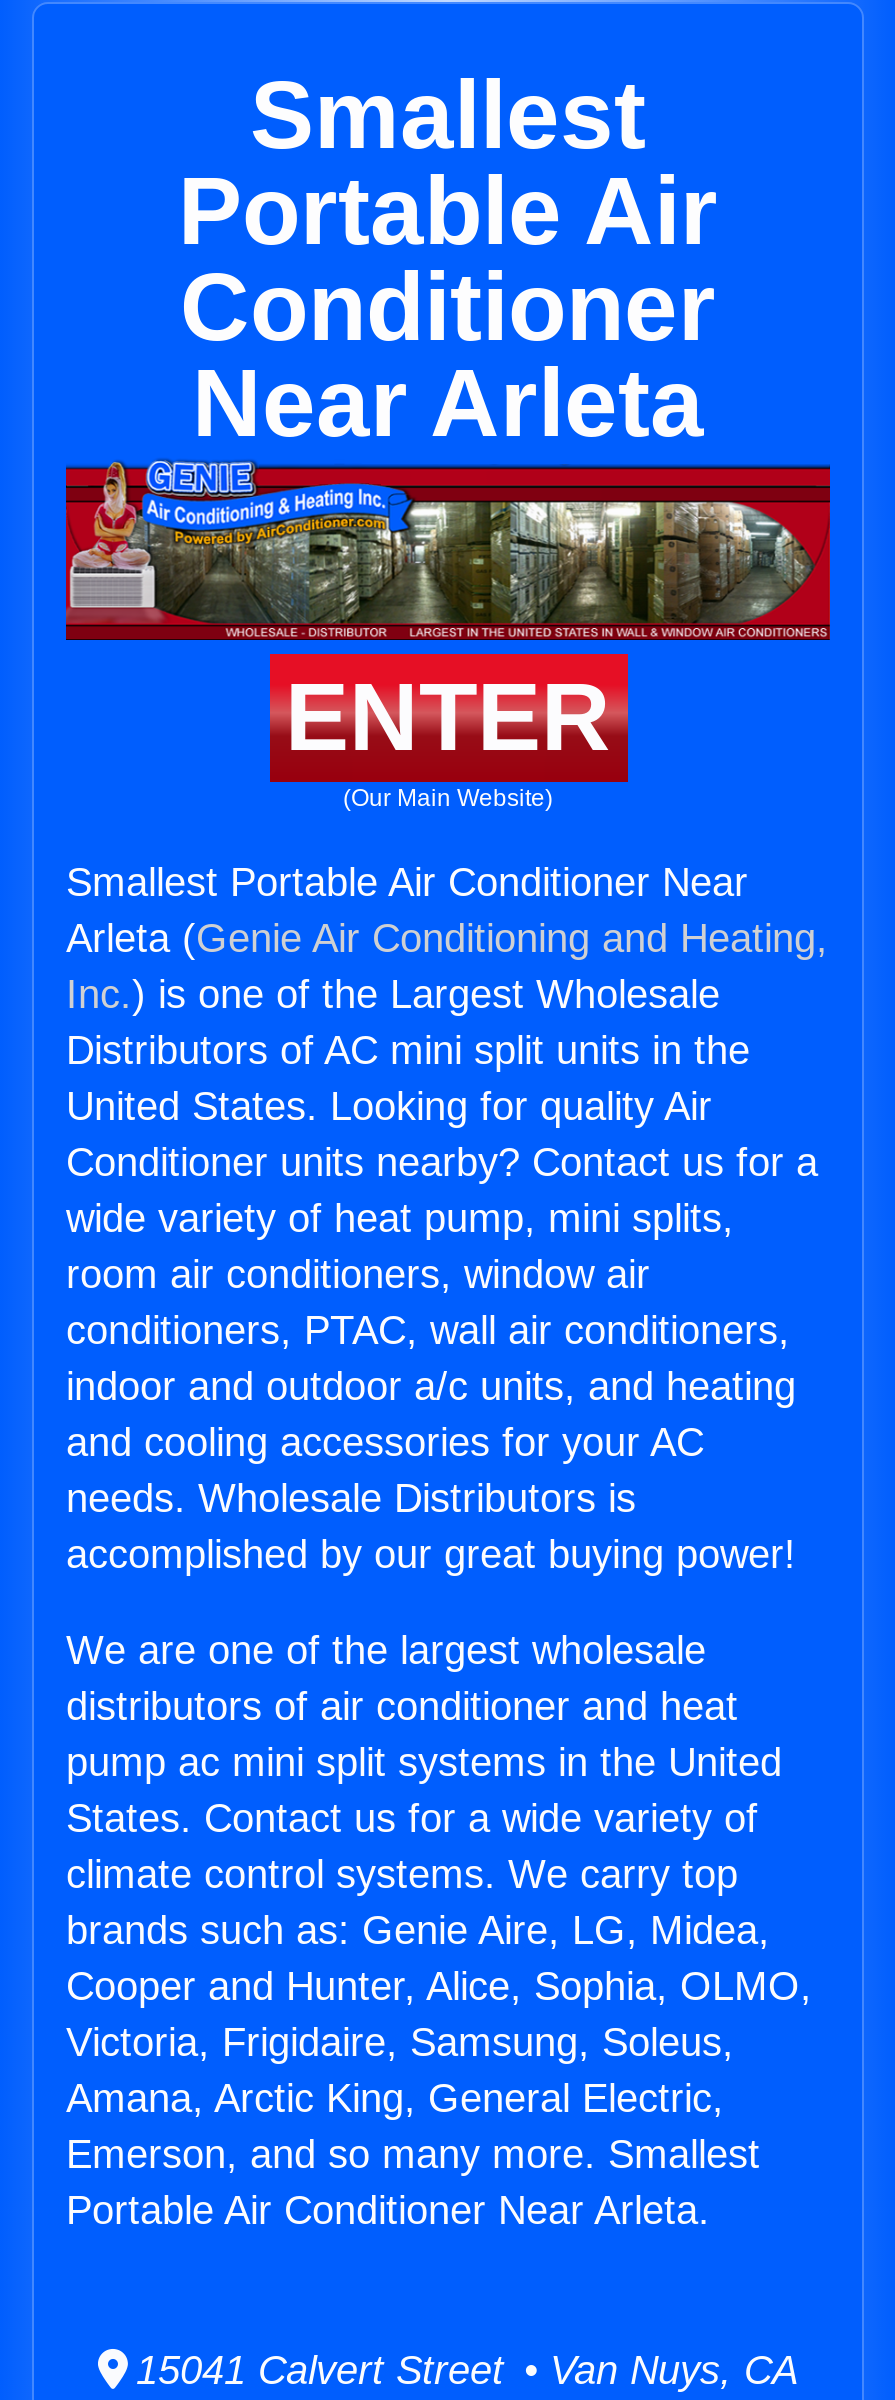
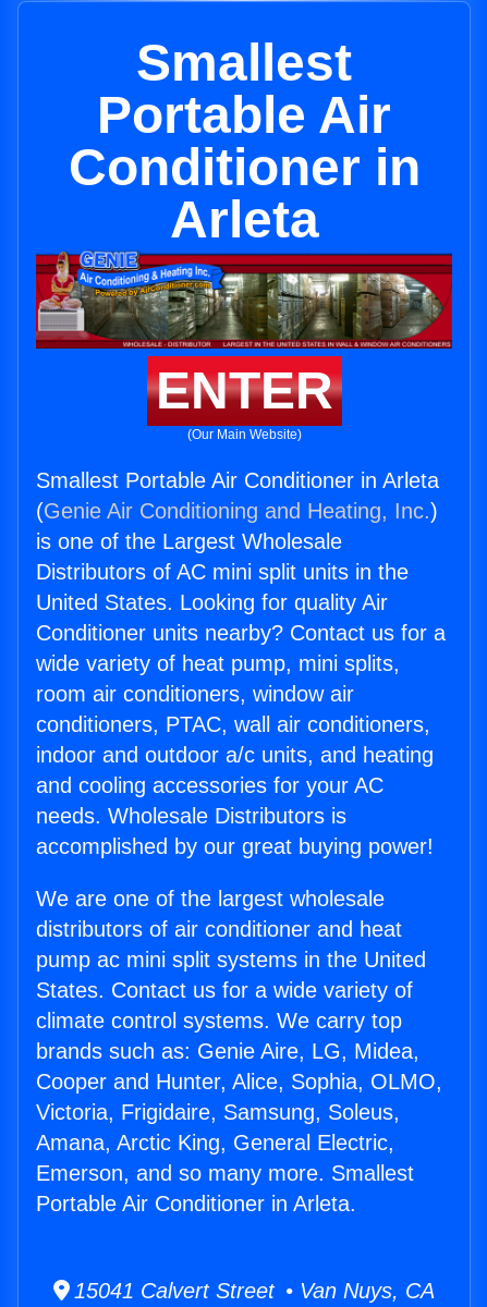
- Conditioner
- Near Arleta
+ Conditioner in
+ Arleta

- Smallest Portable Air Conditioner Near
- Arleta (Genie Air Conditioning and Heating,
- Inc.) is one of the Largest Wholesale
+ Smallest Portable Air Conditioner in Arleta
+ (Genie Air Conditioning and Heating, Inc.)
+ is one of the Largest Wholesale

- Portable Air Conditioner Near Arleta.
+ Portable Air Conditioner in Arleta.
